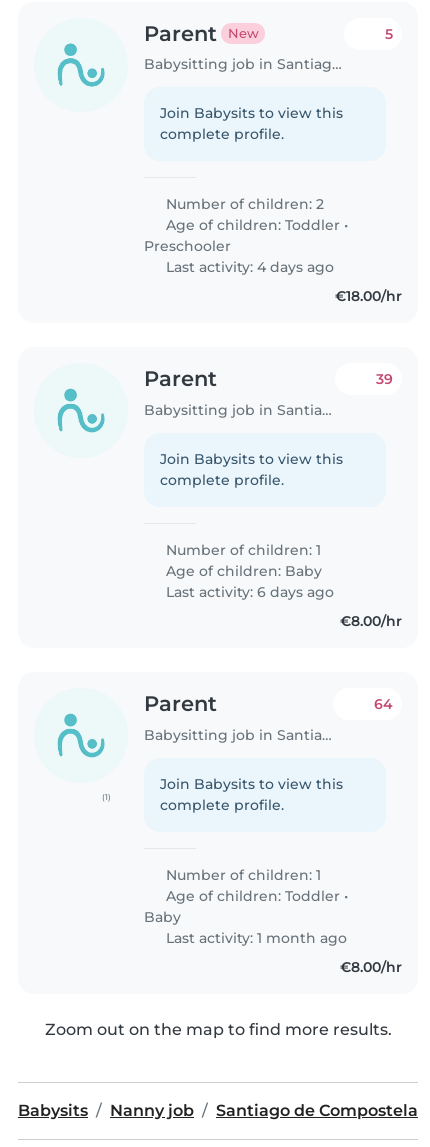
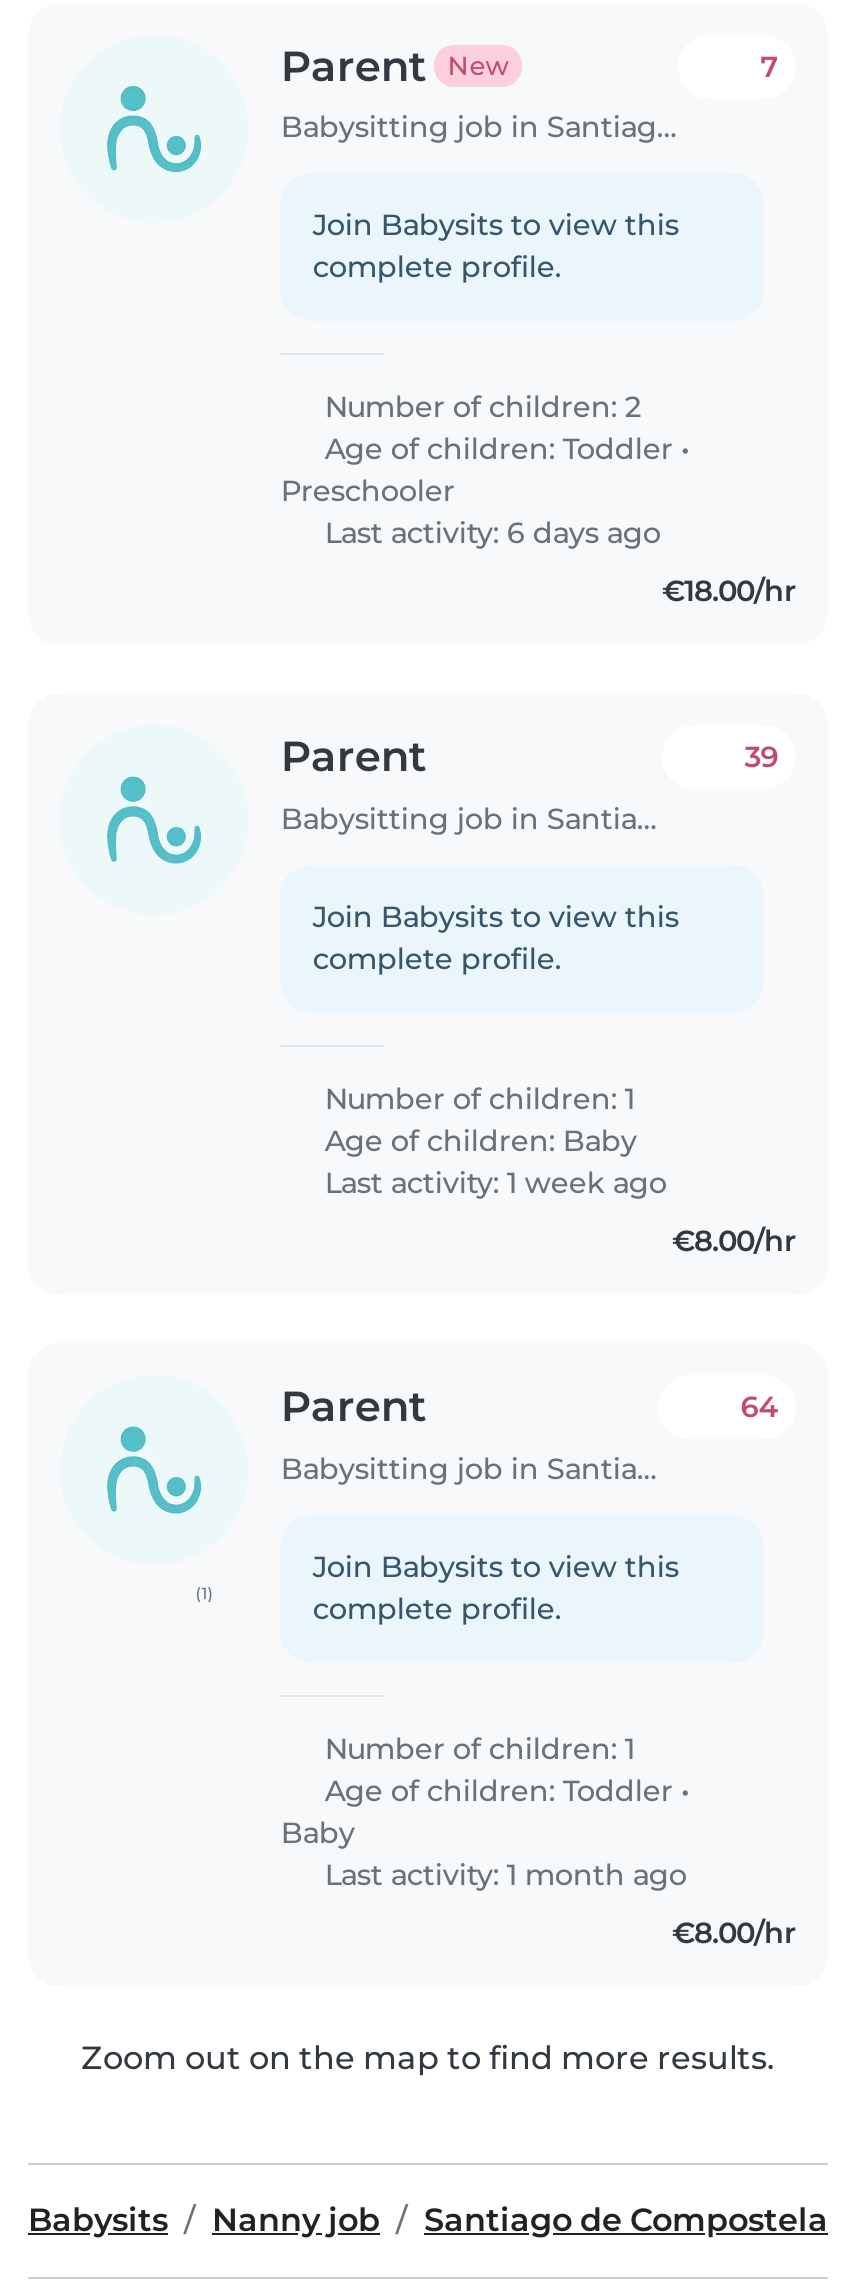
- 5
+ 7

- Last activity: 4 days ago

moved up: Last activity: 6 days ago

+ Last activity: 1 week ago
